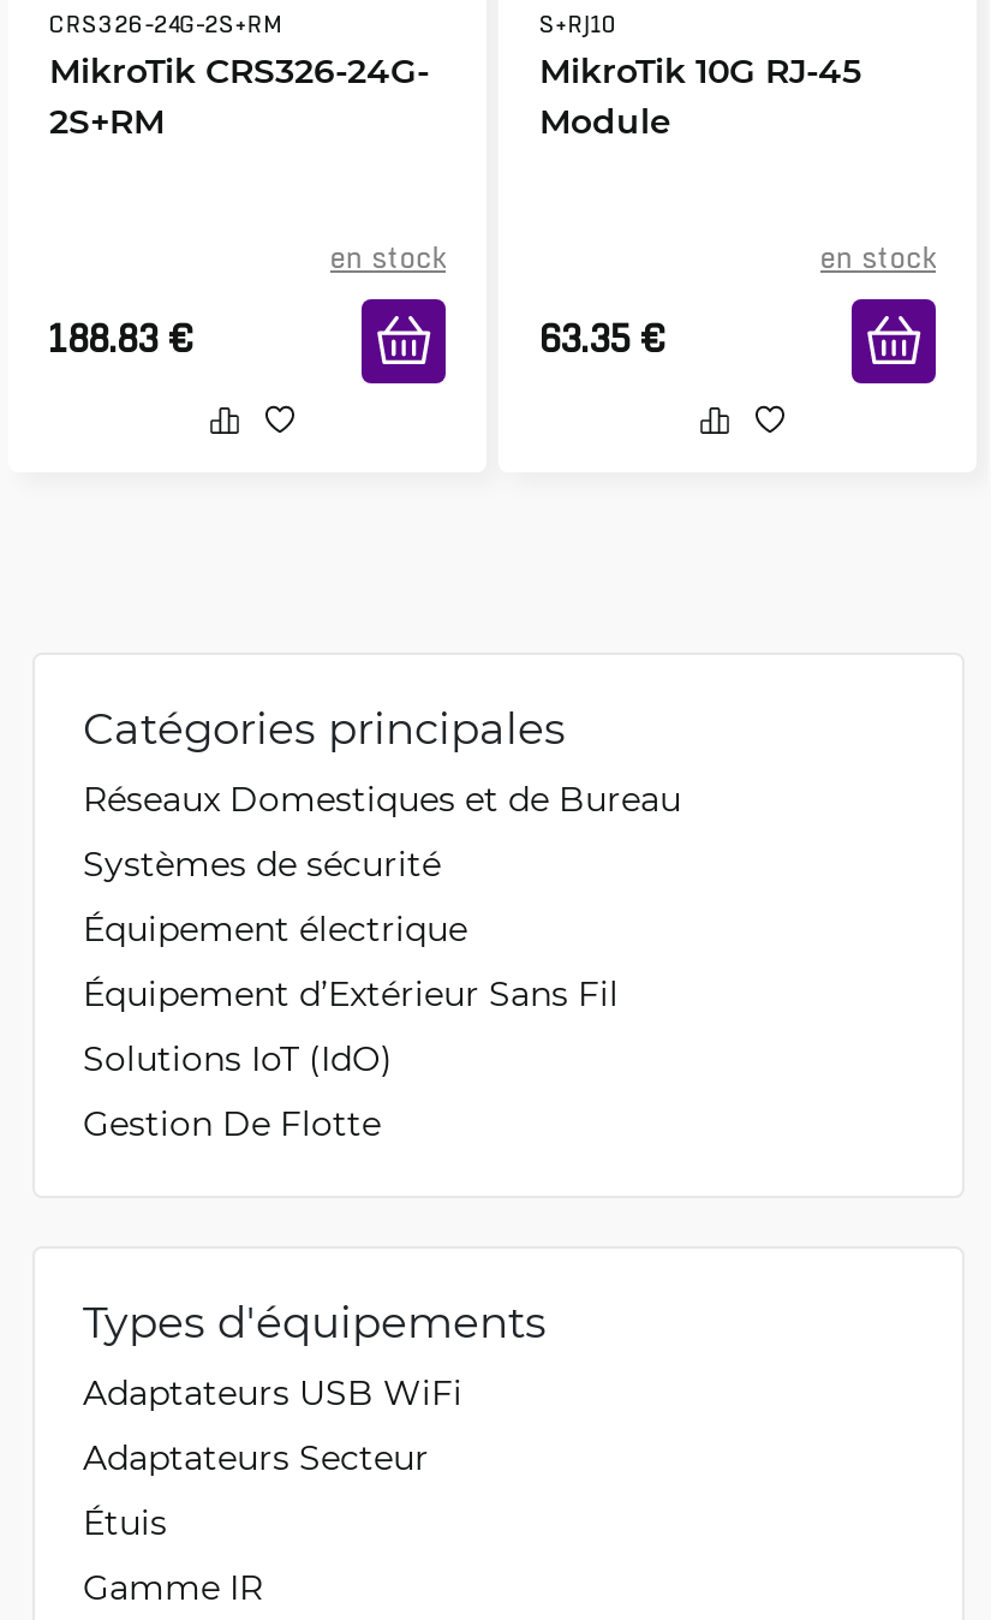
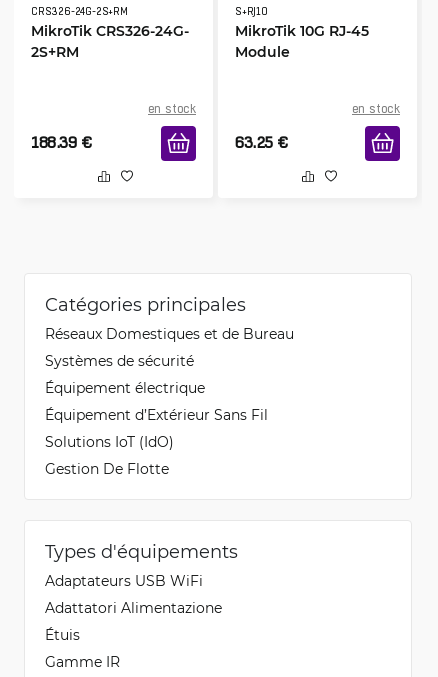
- 188.83 €
+ 188.39 €

- 63.35 €
+ 63.25 €

- Adaptateurs Secteur
+ Adattatori Alimentazione
